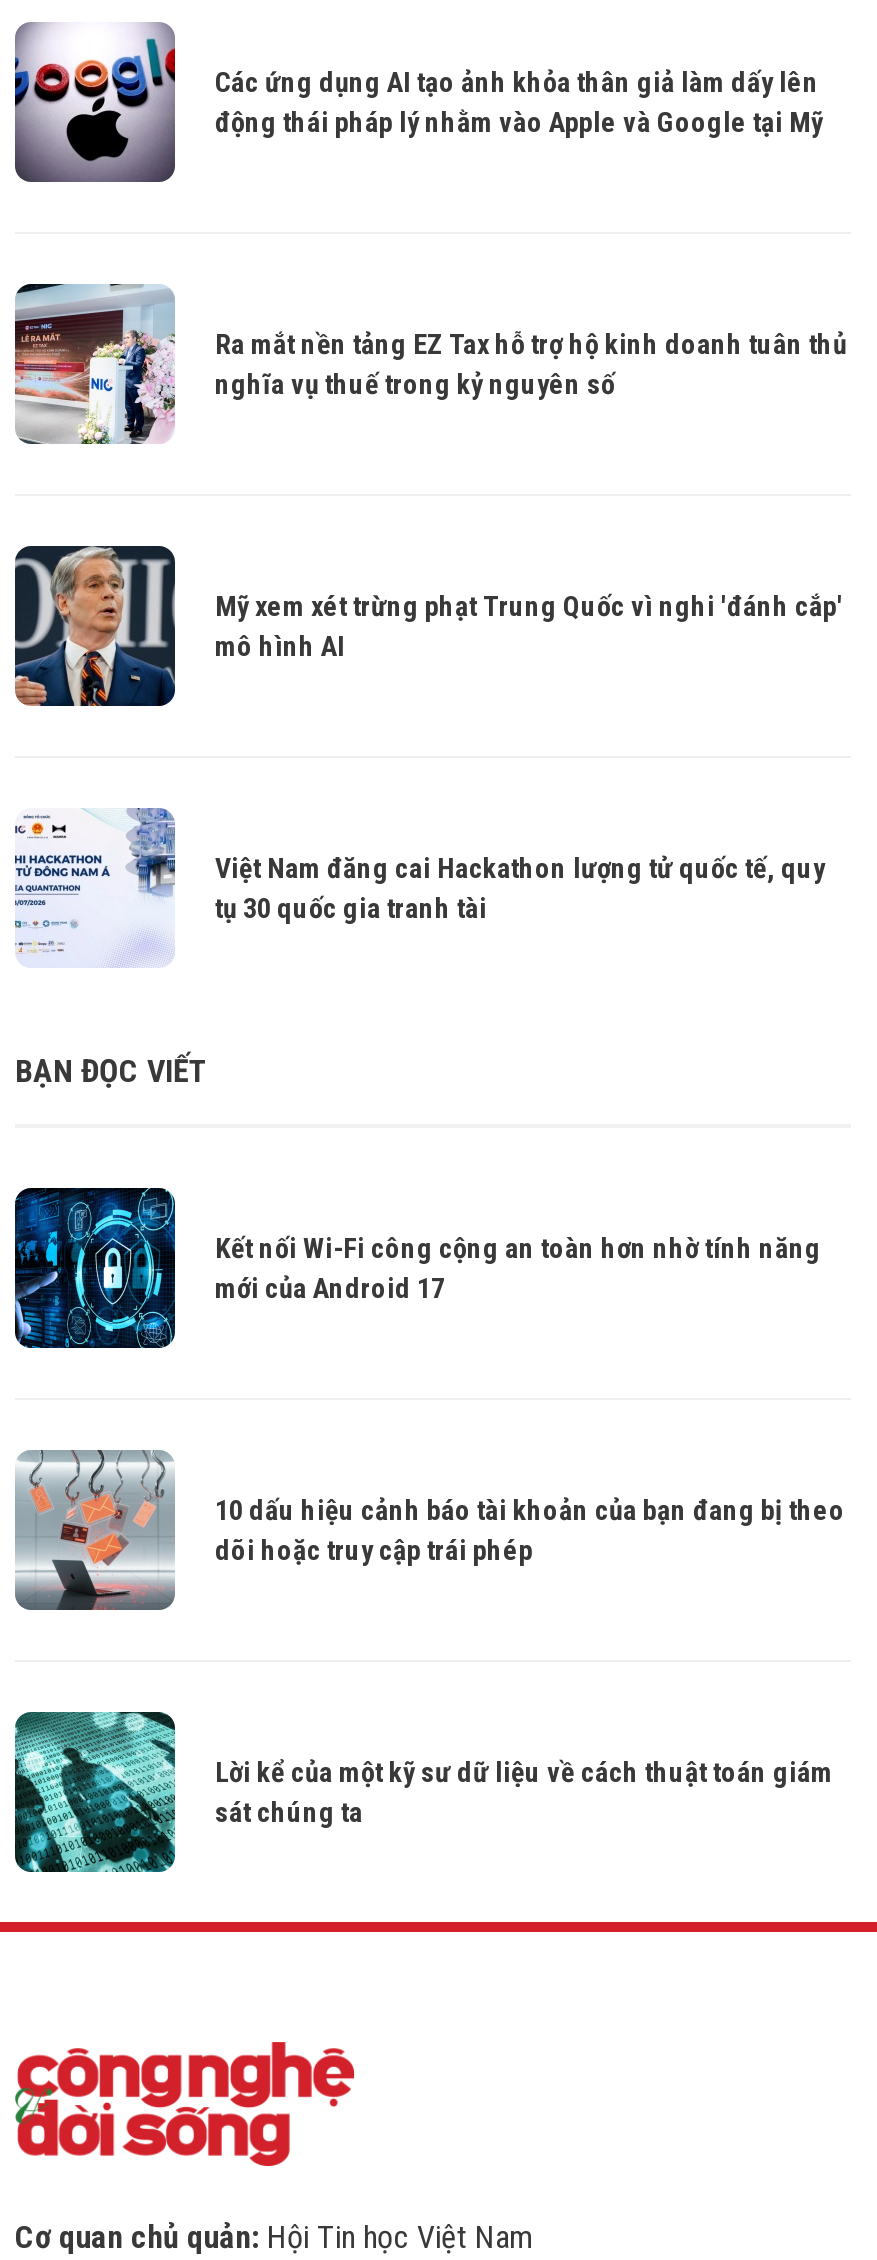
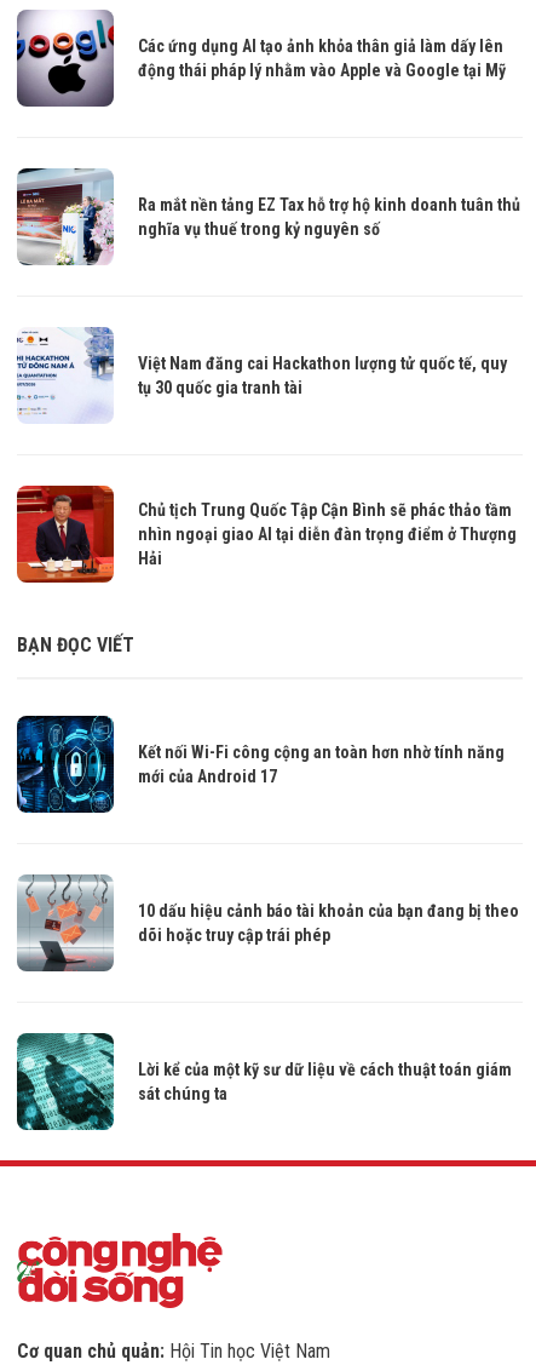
- [image]
- Mỹ xem xét trừng phạt Trung Quốc vì nghi 'đánh cắp'
- mô hình AI

moved up: [image] | Việt Nam đăng cai Hackathon lượng tử quốc tế, quy | tụ 30 quốc gia tranh tài

+ [image]
+ Chủ tịch Trung Quốc Tập Cận Bình sẽ phác thảo tầm
+ nhìn ngoại giao AI tại diễn đàn trọng điểm ở Thượng
+ Hải
